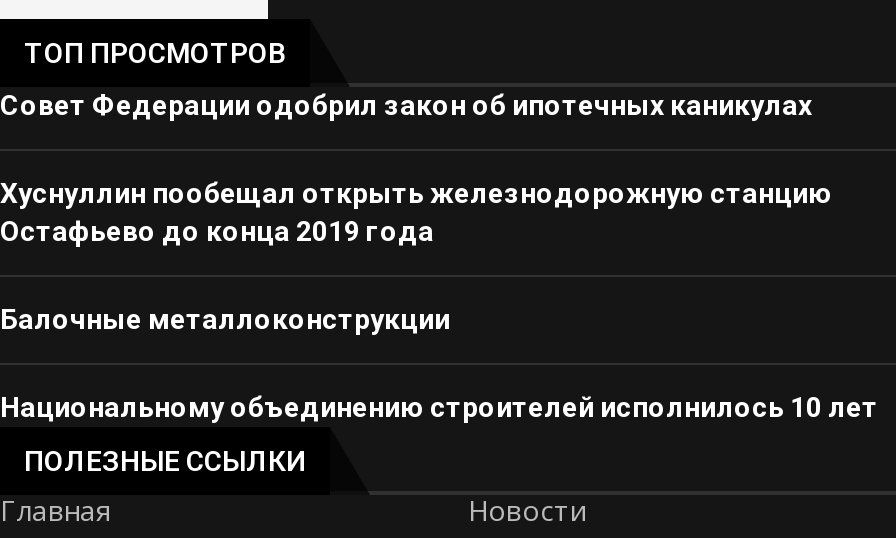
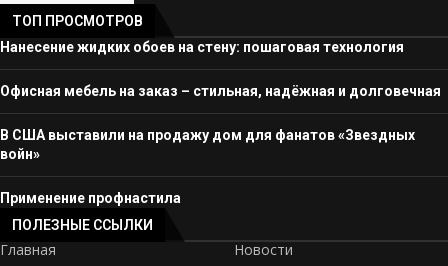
- Совет Федерации одобрил закон об ипотечных каникулах
+ Нанесение жидких обоев на стену: пошаговая технология

- Хуснуллин пообещал открыть железнодорожную станцию
- Остафьево до конца 2019 года
+ Офисная мебель на заказ – стильная, надёжная и долговечная

- Балочные металлоконструкции
+ В США выставили на продажу дом для фанатов «Звездных
+ войн»

- Национальному объединению строителей исполнилось 10 лет
+ Применение профнастила
